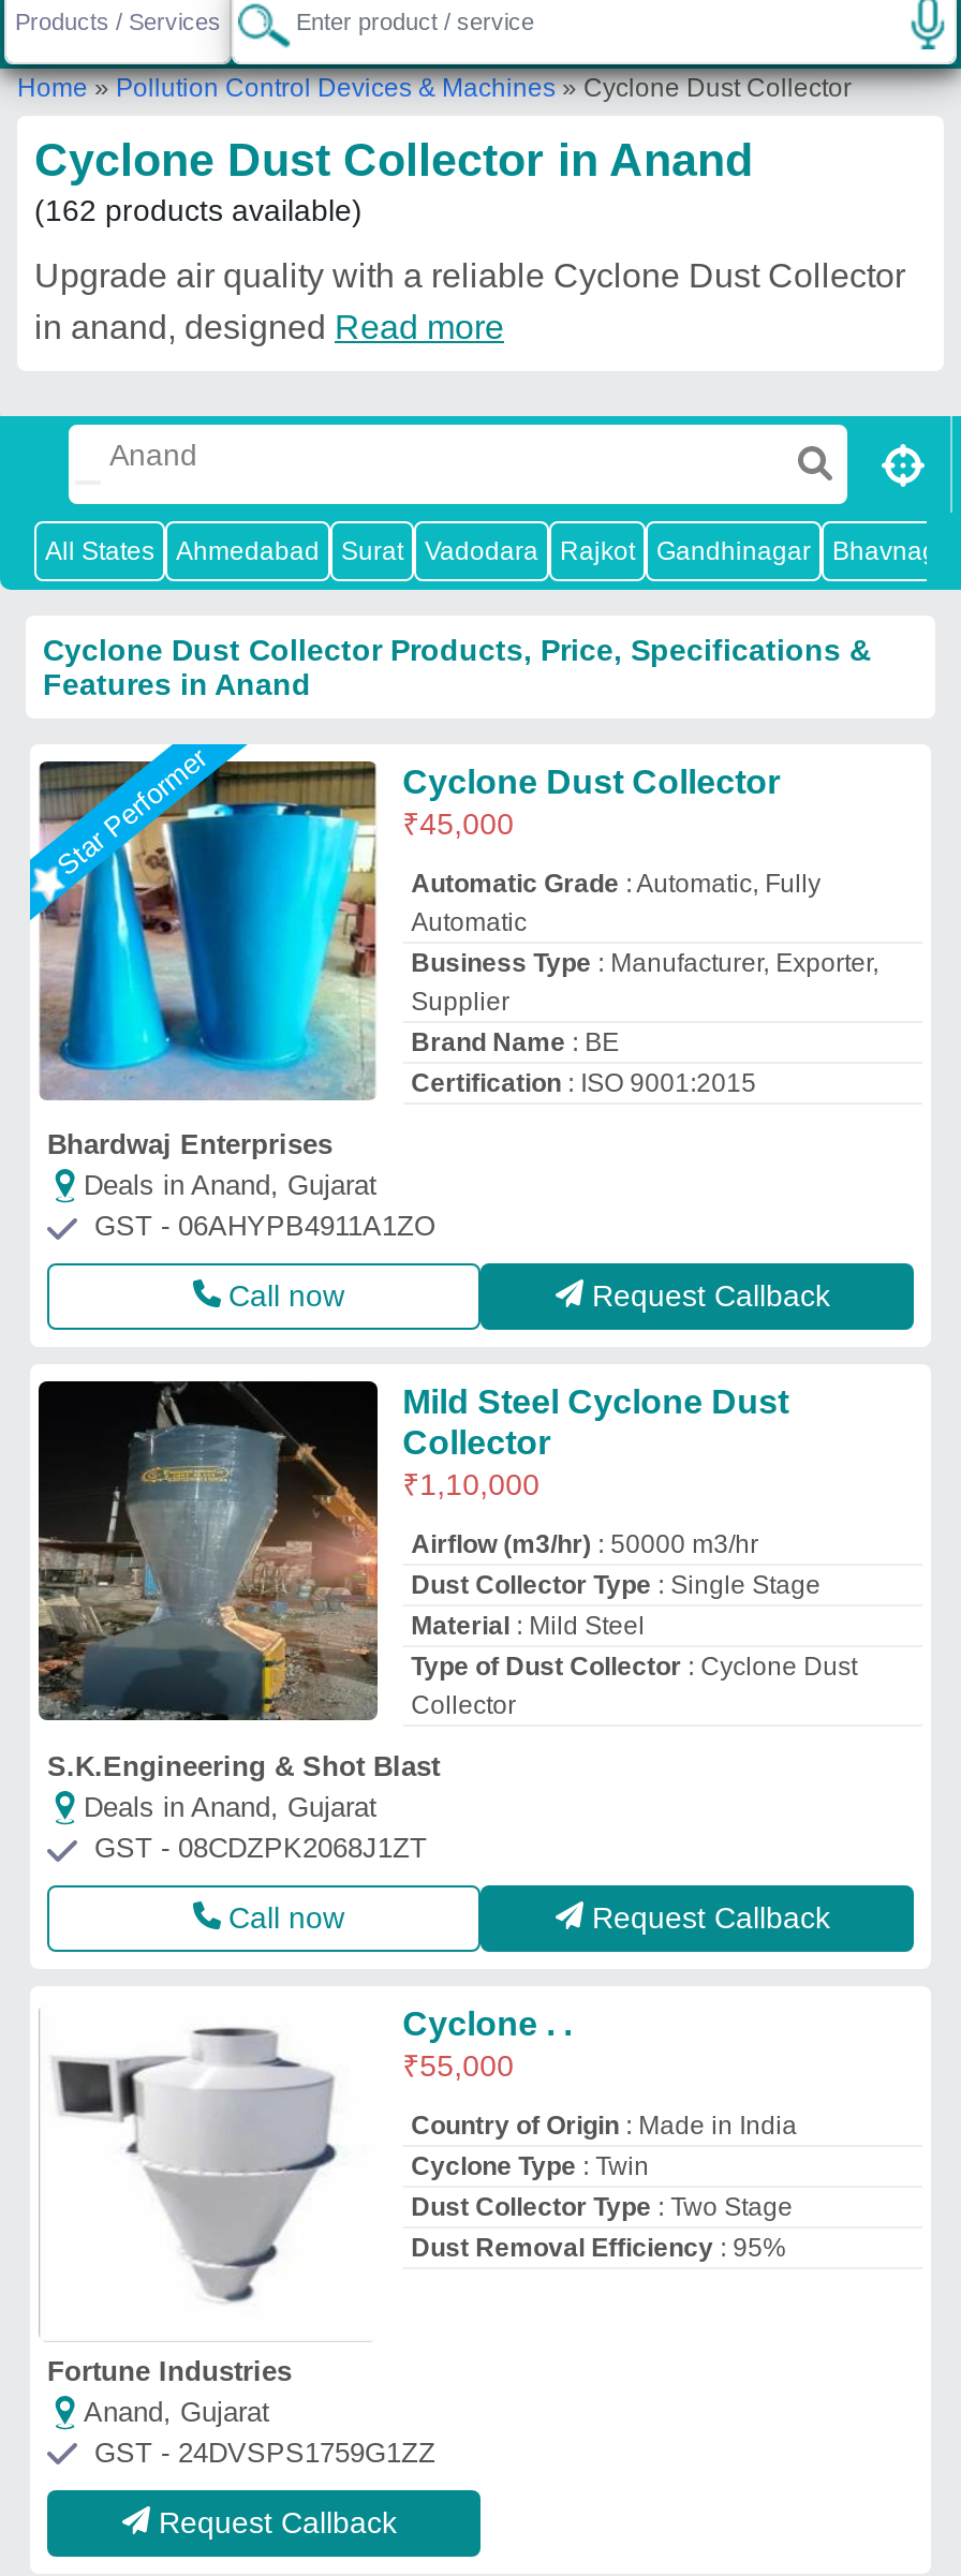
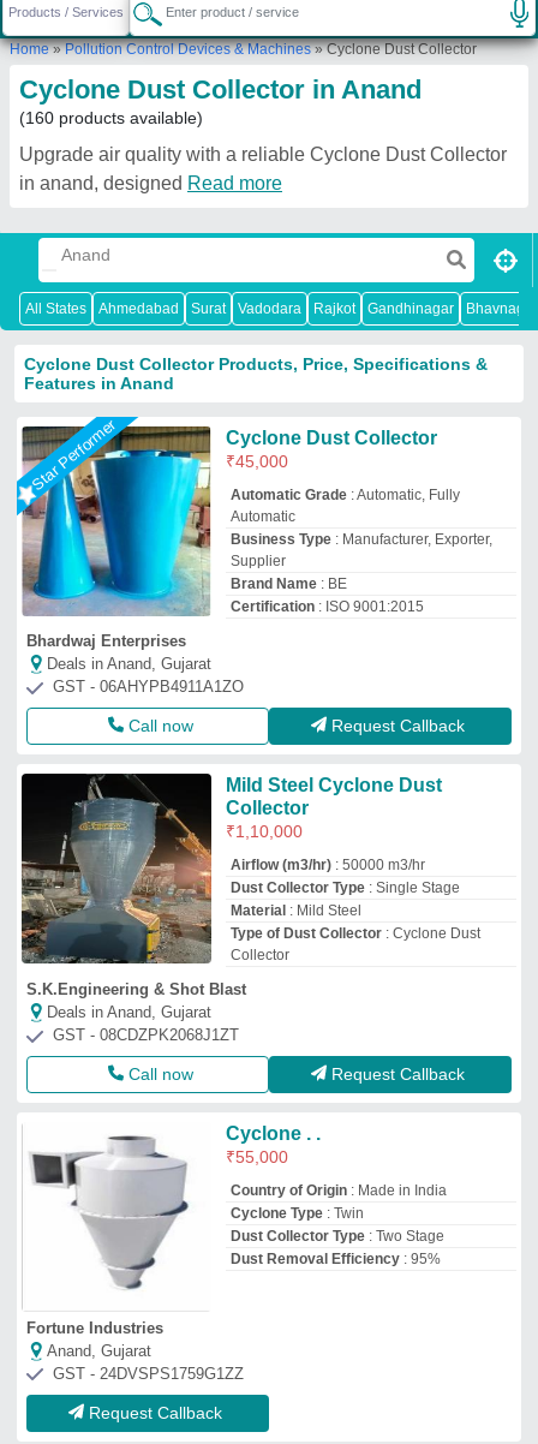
- (162 products available)
+ (160 products available)
